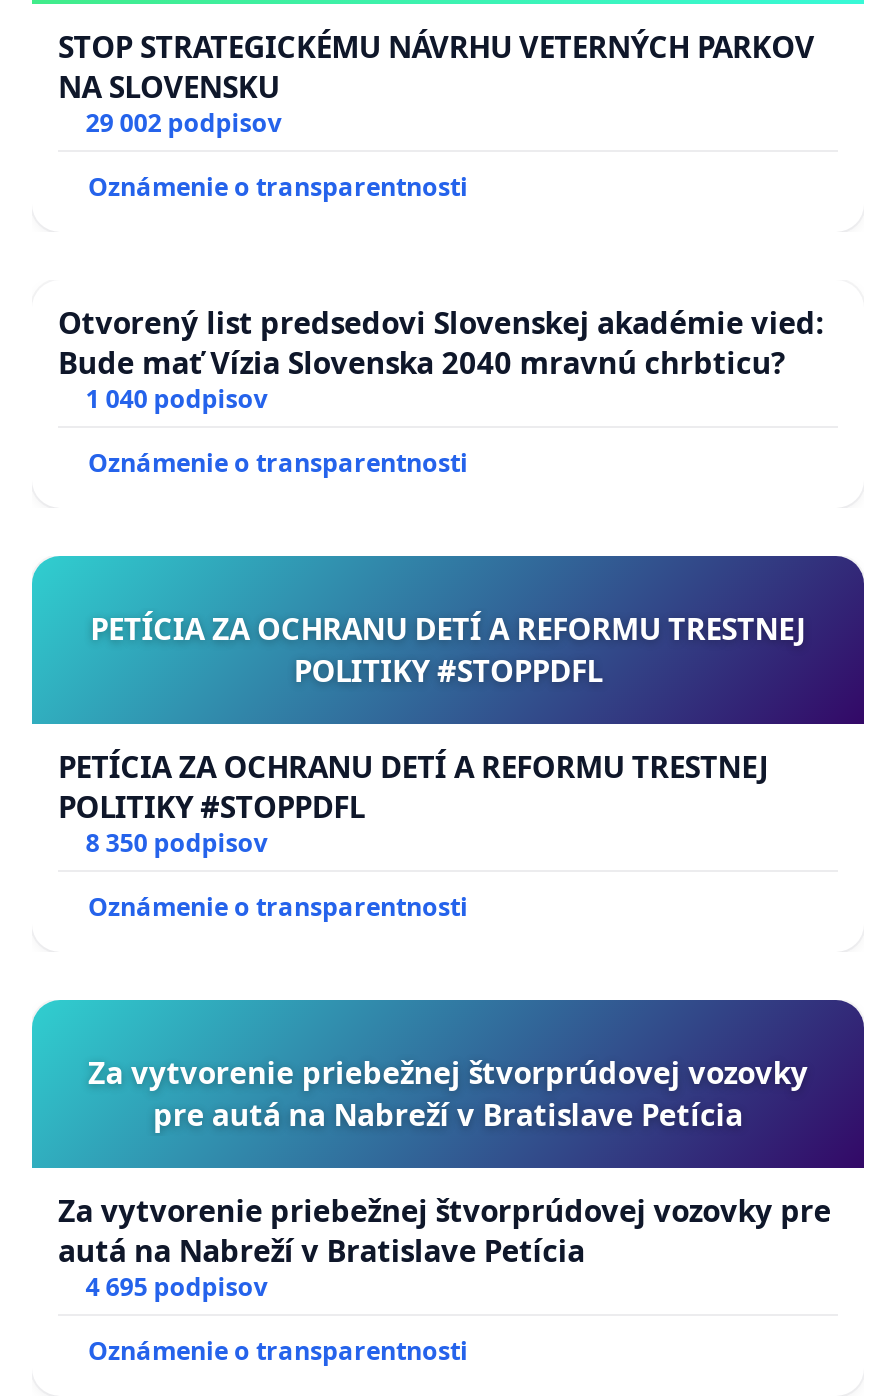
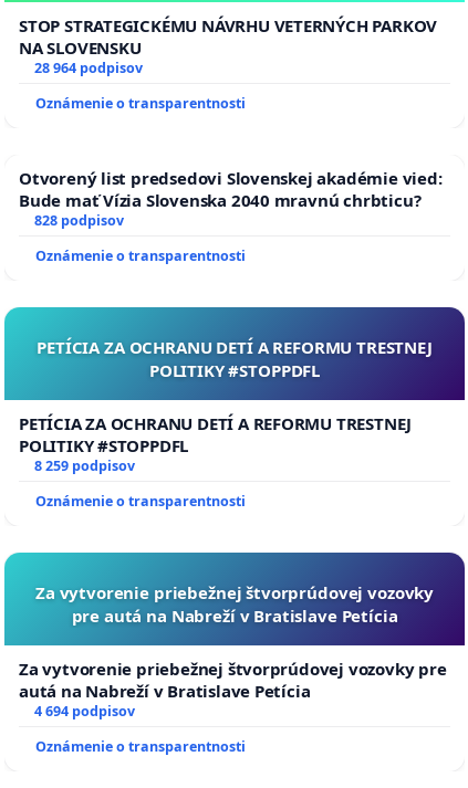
- 29 002 podpisov
+ 28 964 podpisov

- 1 040 podpisov
+ 828 podpisov

- 8 350 podpisov
+ 8 259 podpisov

- 4 695 podpisov
+ 4 694 podpisov
